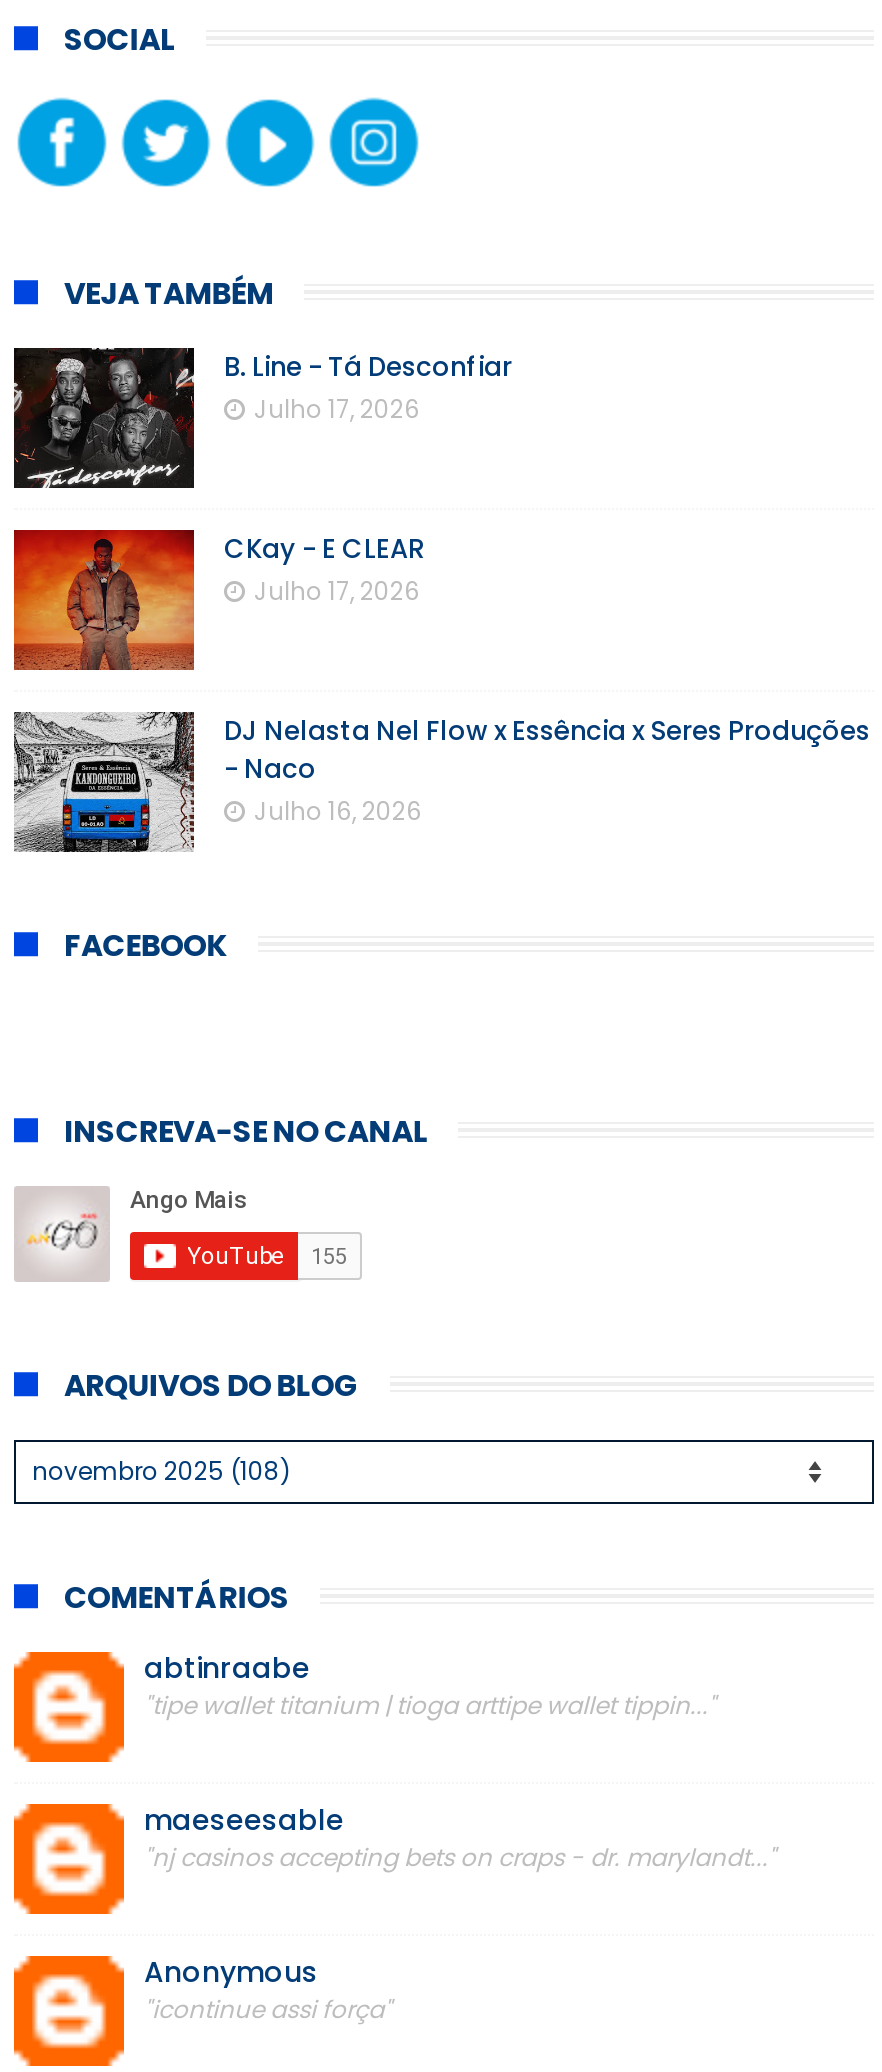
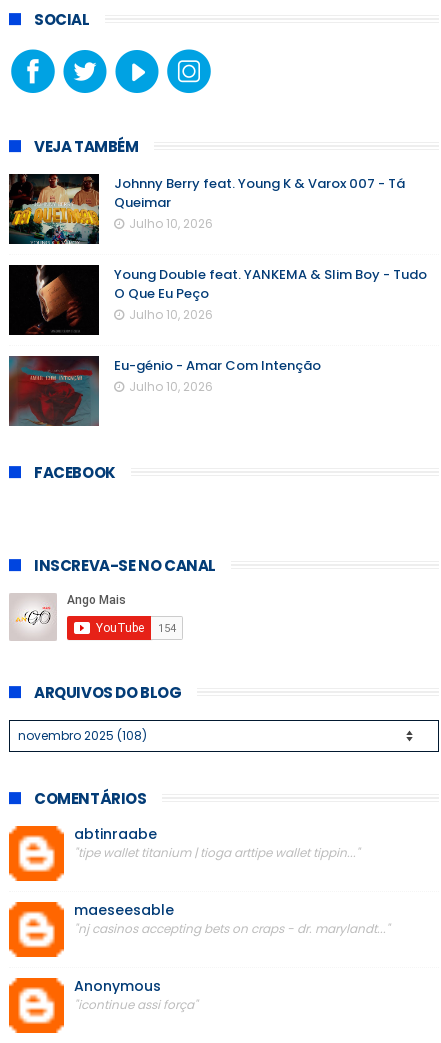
- [image]
- B. Line - Tá Desconfiar
- Julho 17, 2026
+ [image]
+ Johnny Berry feat. Young K & Varox 007 - Tá
+ Queimar
+ Julho 10, 2026

- [image]
- CKay - E CLEAR
- Julho 17, 2026
+ [image]
+ Young Double feat. YANKEMA & Slim Boy - Tudo
+ O Que Eu Peço
+ Julho 10, 2026

- [image]
- DJ Nelasta Nel Flow x Essência x Seres Produções
- - Naco
- Julho 16, 2026
+ [image]
+ Eu-génio - Amar Com Intenção
+ Julho 10, 2026
